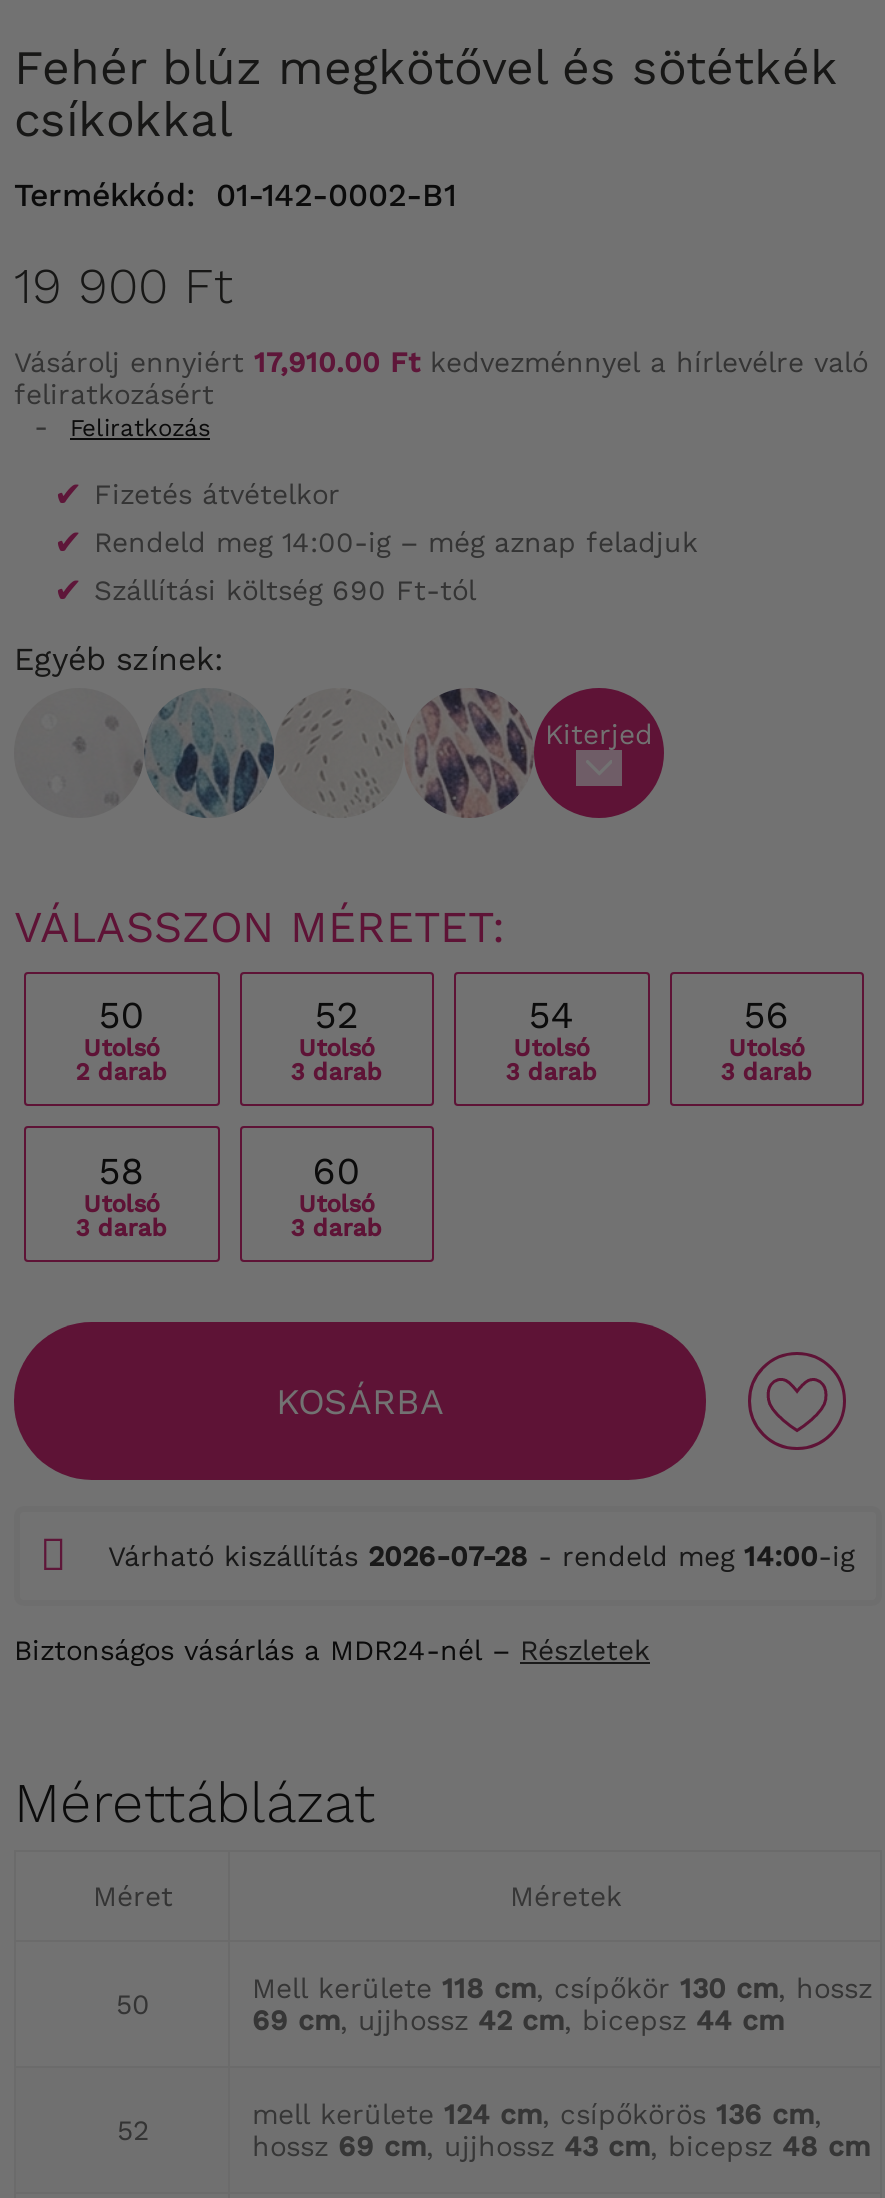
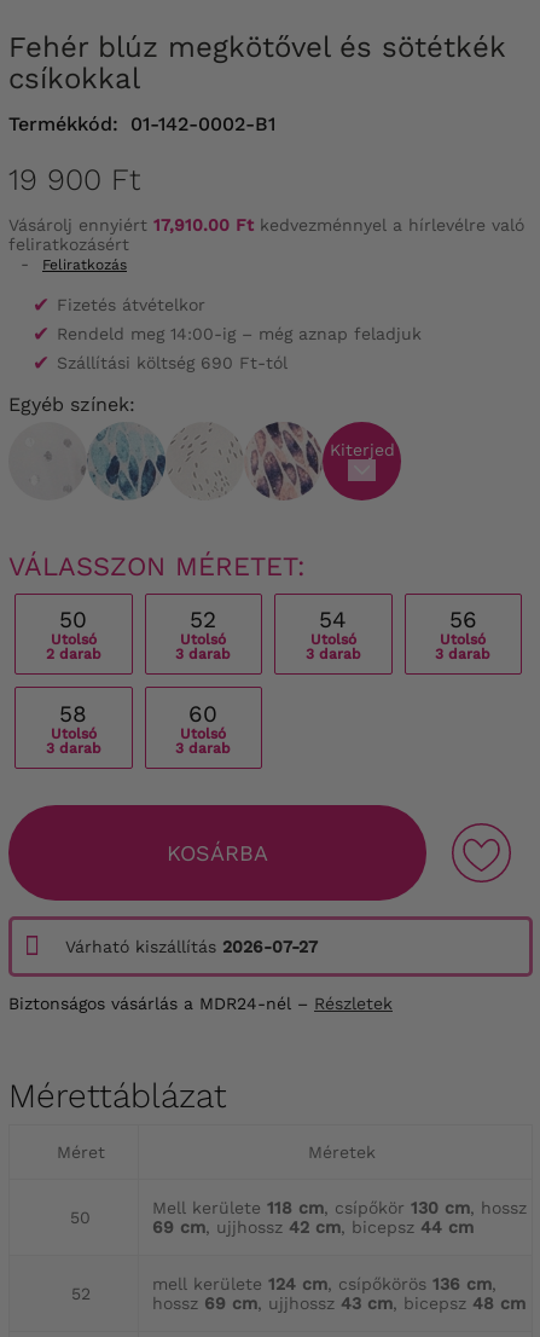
- Várható kiszállítás 2026-07-28 - rendeld meg 14:00-ig
+ Várható kiszállítás 2026-07-27
